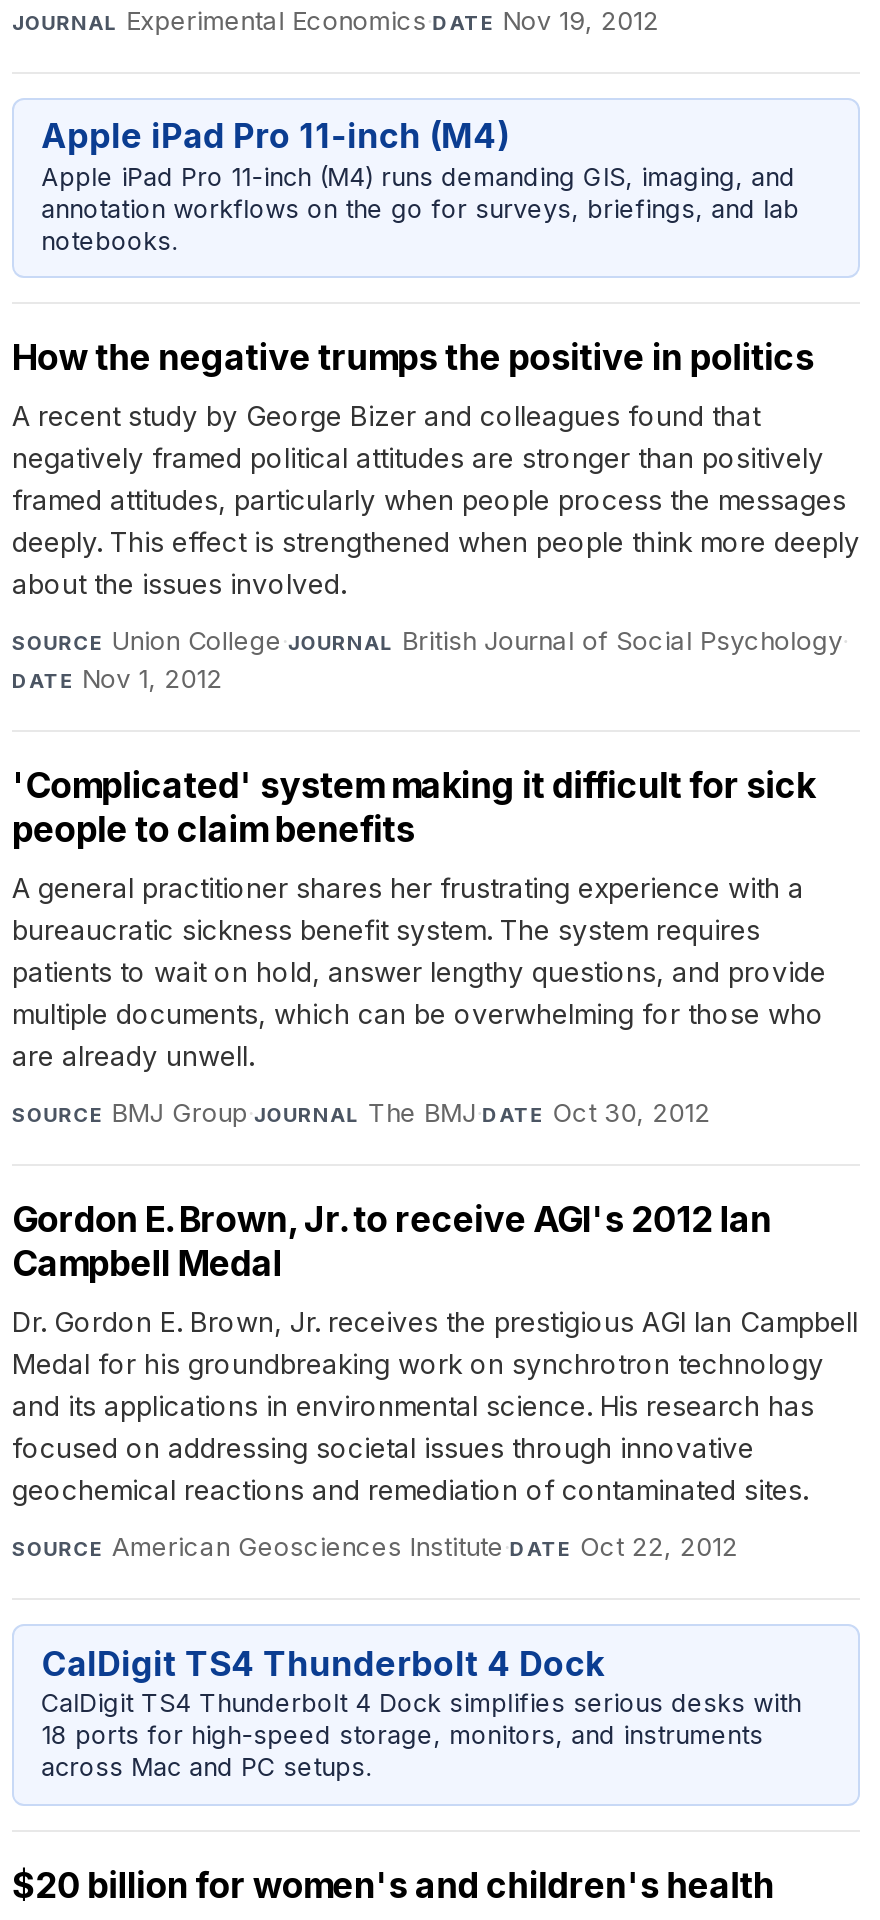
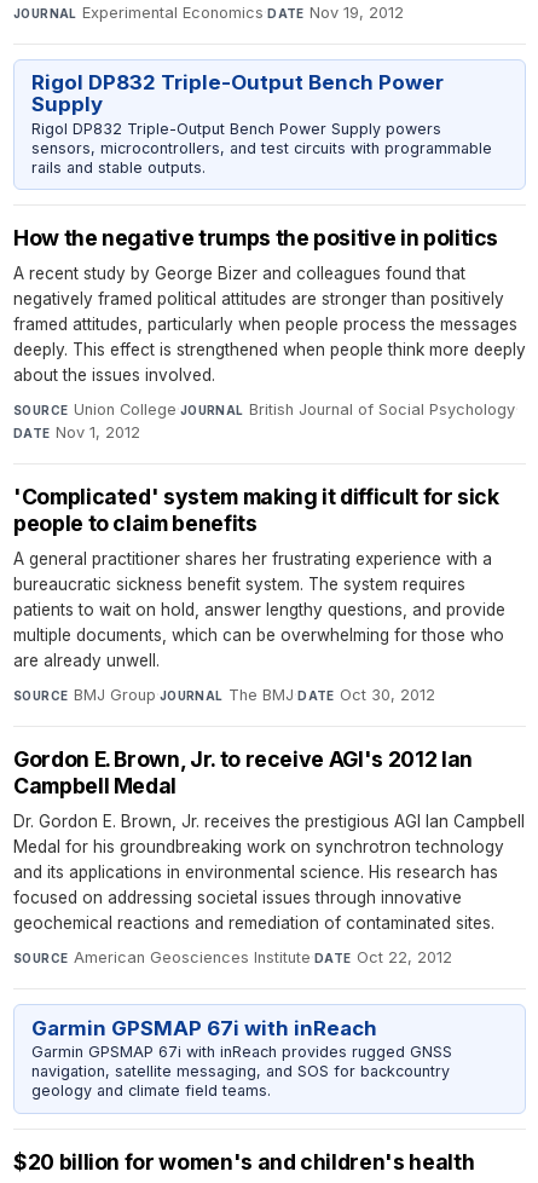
- Apple iPad Pro 11-inch (M4)
- Apple iPad Pro 11-inch (M4) runs demanding GIS, imaging, and
- annotation workflows on the go for surveys, briefings, and lab
- notebooks.
+ Rigol DP832 Triple-Output Bench Power
+ Supply
+ Rigol DP832 Triple-Output Bench Power Supply powers
+ sensors, microcontrollers, and test circuits with programmable
+ rails and stable outputs.

- CalDigit TS4 Thunderbolt 4 Dock
- CalDigit TS4 Thunderbolt 4 Dock simplifies serious desks with
- 18 ports for high-speed storage, monitors, and instruments
- across Mac and PC setups.
+ Garmin GPSMAP 67i with inReach
+ Garmin GPSMAP 67i with inReach provides rugged GNSS
+ navigation, satellite messaging, and SOS for backcountry
+ geology and climate field teams.
